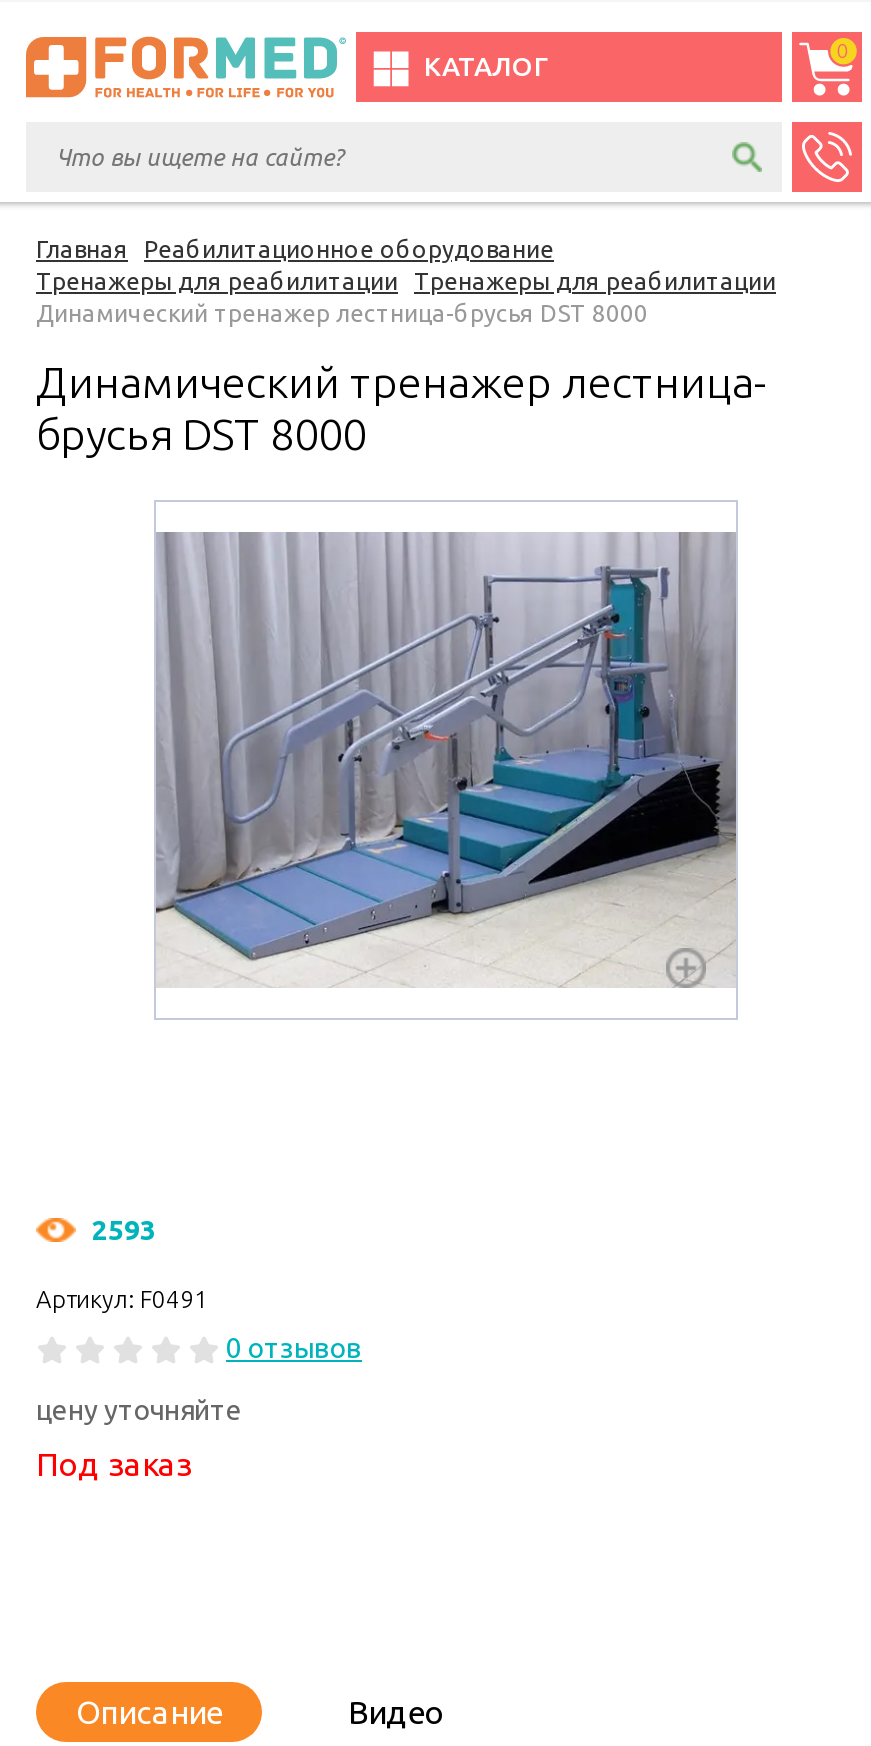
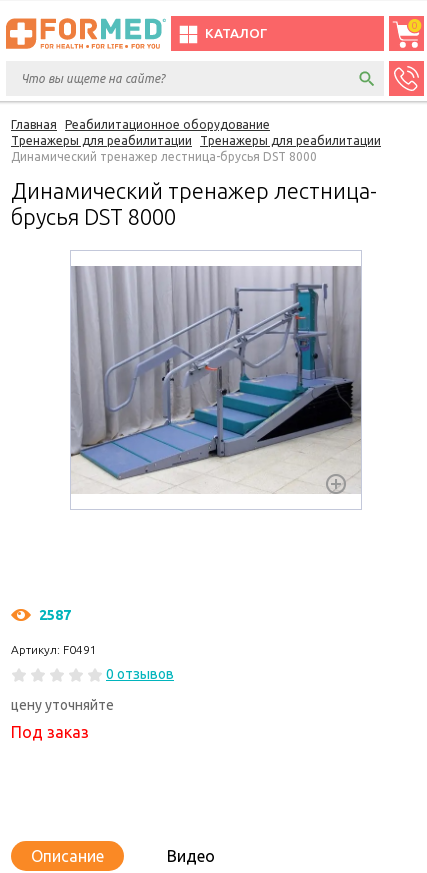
- 2593
+ 2587
